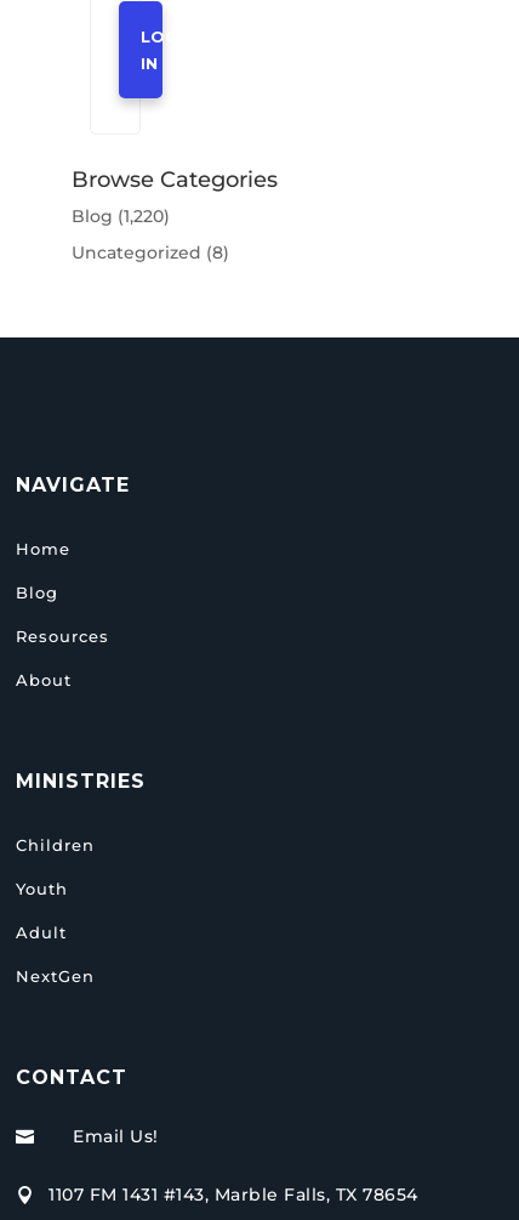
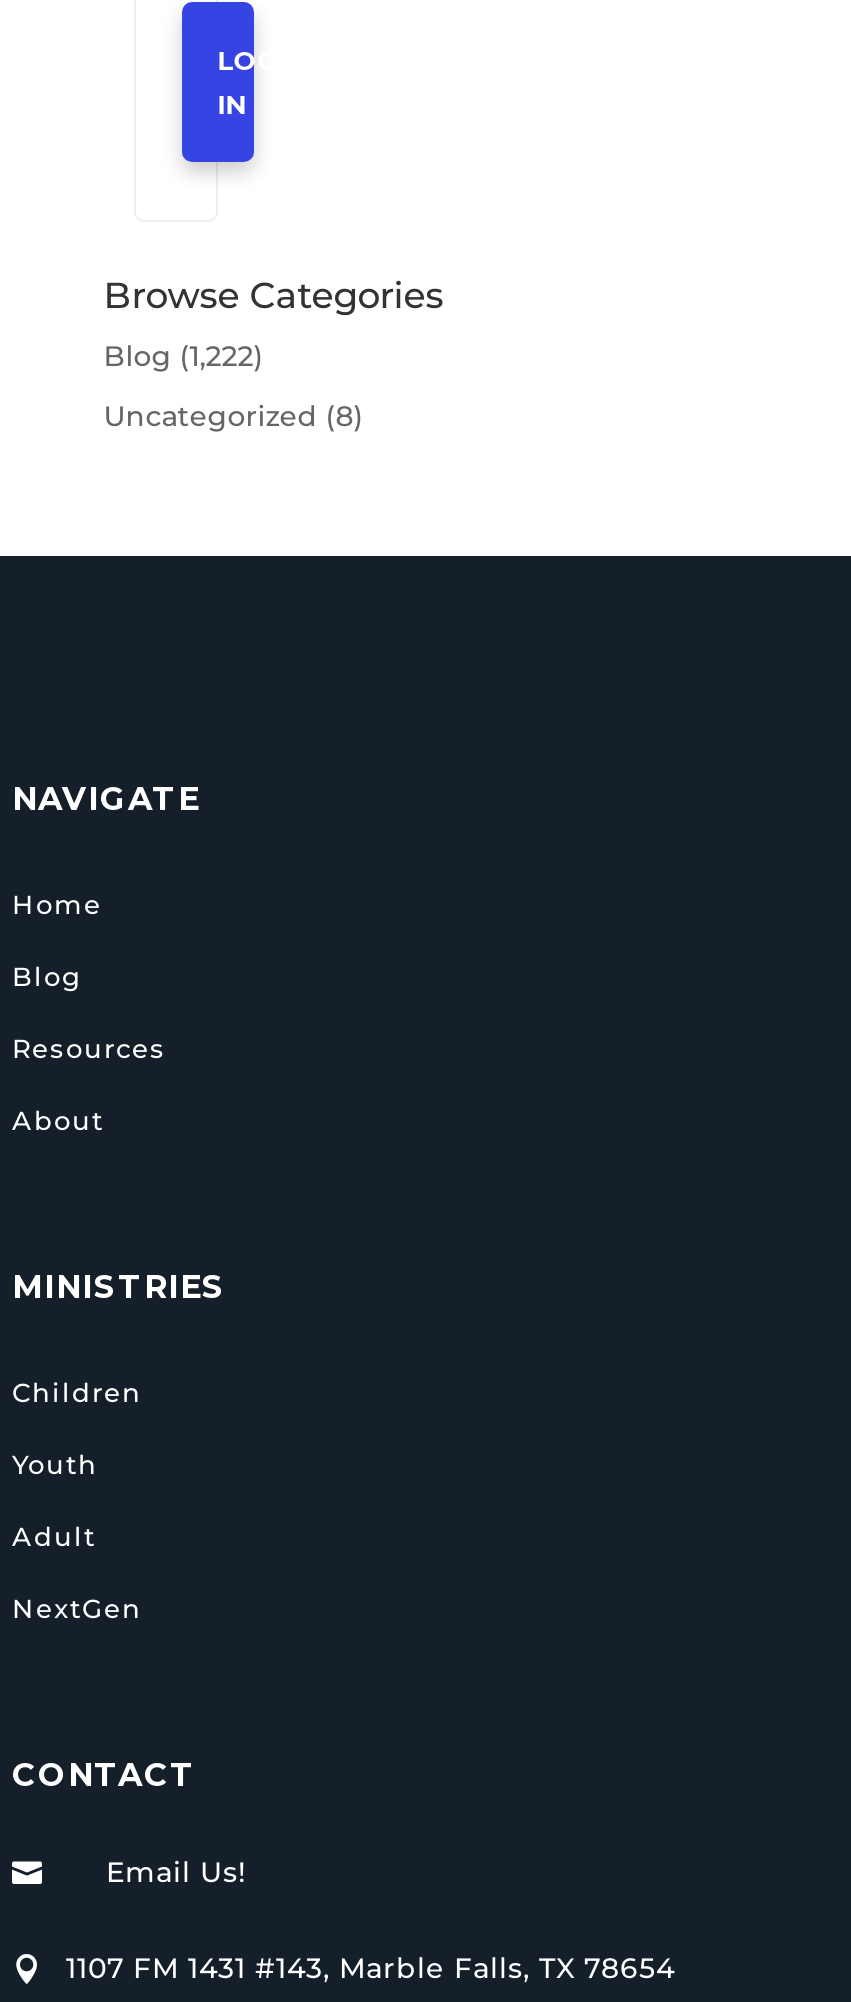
- Blog (1,220)
+ Blog (1,222)
